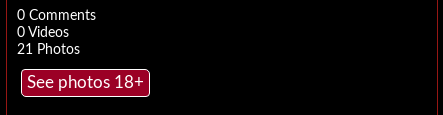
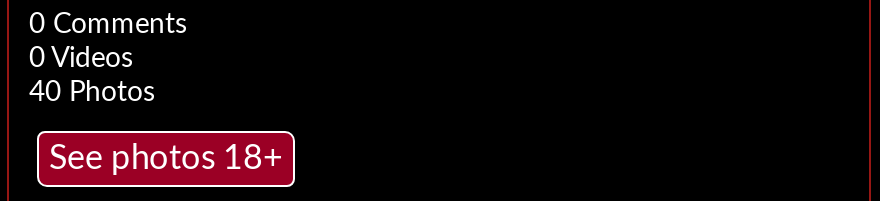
- 21 Photos
+ 40 Photos
